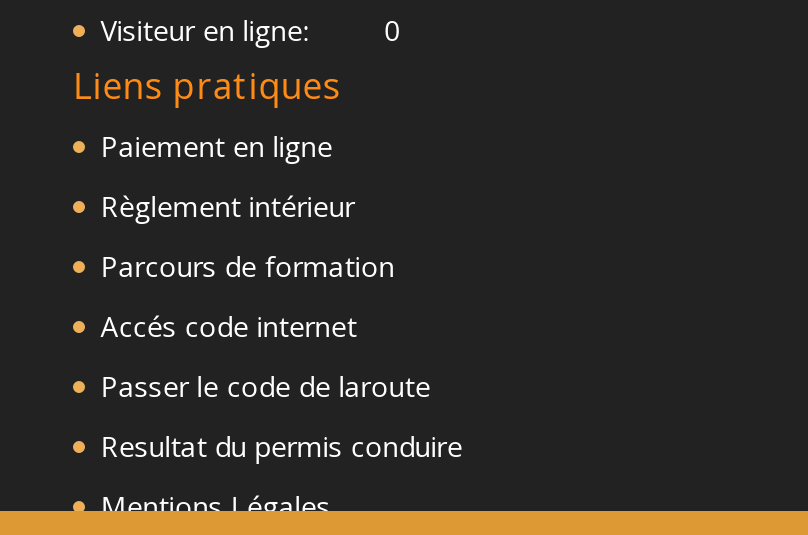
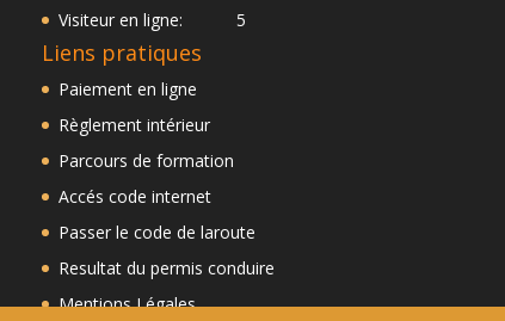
- 0
+ 5
